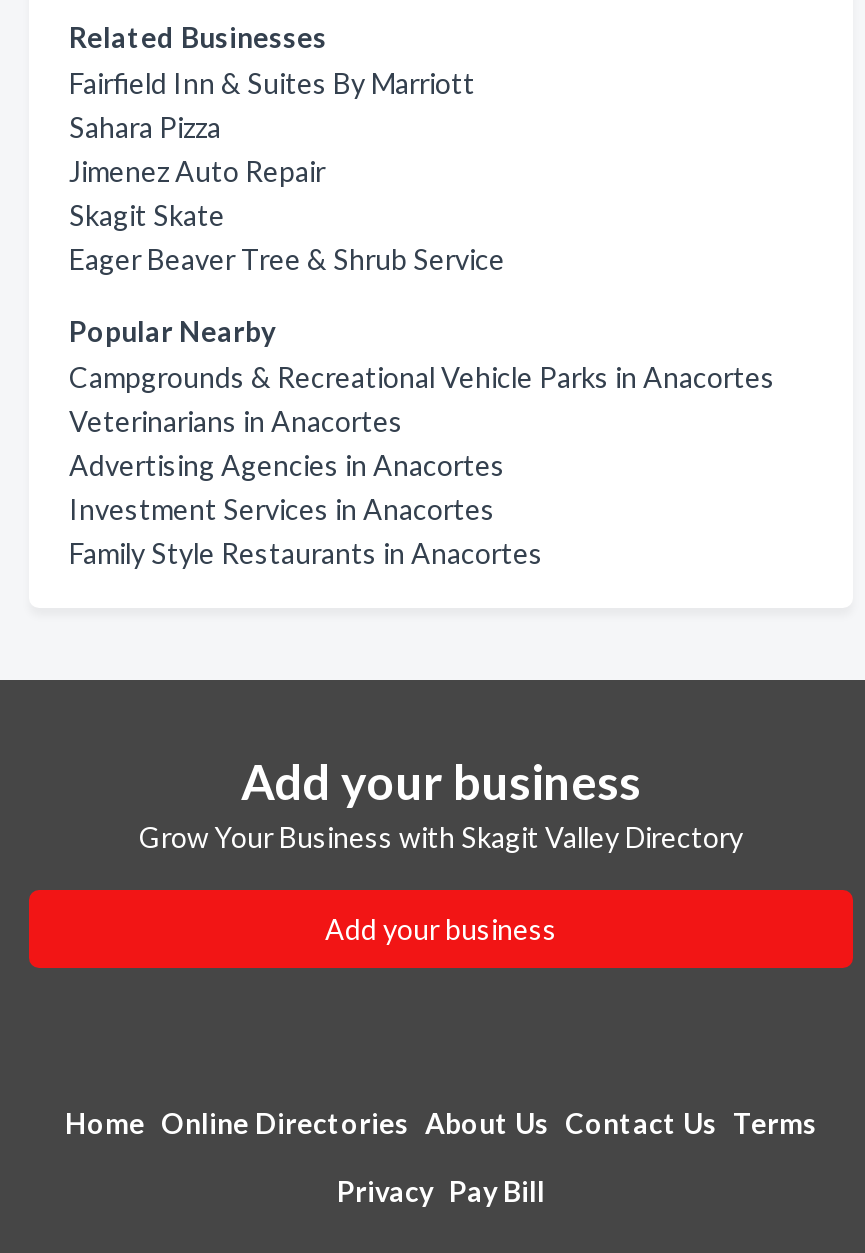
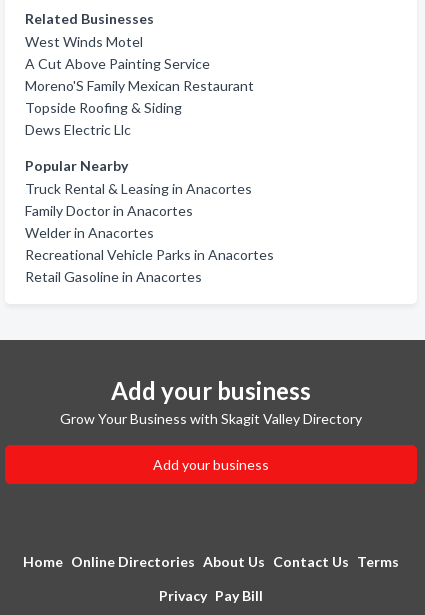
- Fairfield Inn & Suites By Marriott
- Sahara Pizza
- Jimenez Auto Repair
- Skagit Skate
- Eager Beaver Tree & Shrub Service
+ West Winds Motel
+ A Cut Above Painting Service
+ Moreno'S Family Mexican Restaurant
+ Topside Roofing & Siding
+ Dews Electric Llc

- Campgrounds & Recreational Vehicle Parks in Anacortes
- Veterinarians in Anacortes
- Advertising Agencies in Anacortes
- Investment Services in Anacortes
- Family Style Restaurants in Anacortes
+ Truck Rental & Leasing in Anacortes
+ Family Doctor in Anacortes
+ Welder in Anacortes
+ Recreational Vehicle Parks in Anacortes
+ Retail Gasoline in Anacortes
